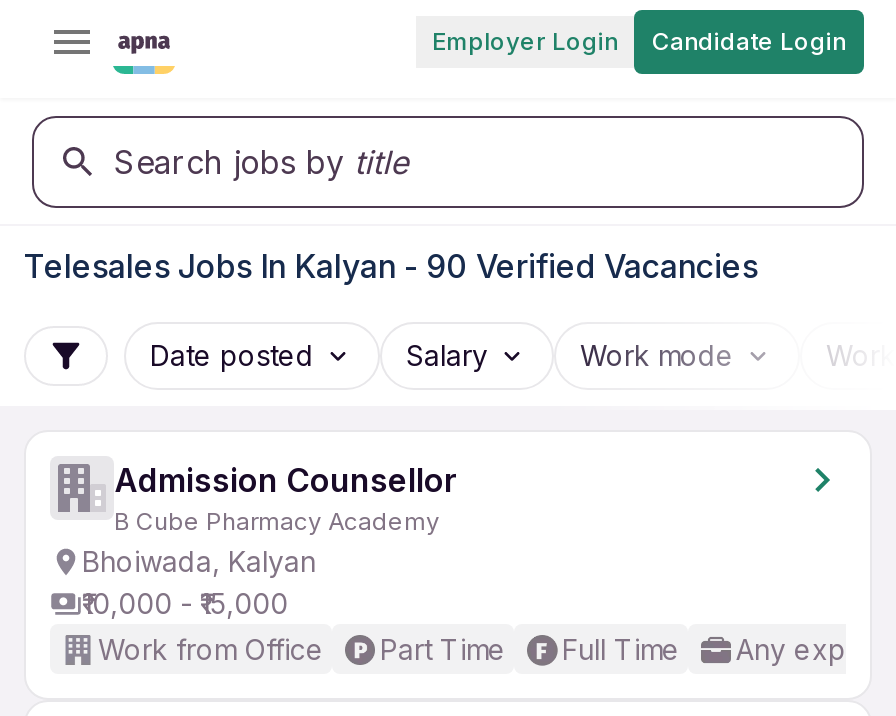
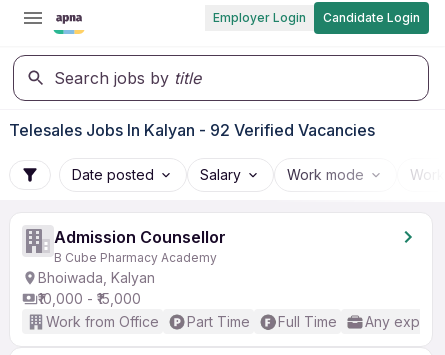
- Telesales Jobs In Kalyan - 90 Verified Vacancies
+ Telesales Jobs In Kalyan - 92 Verified Vacancies
